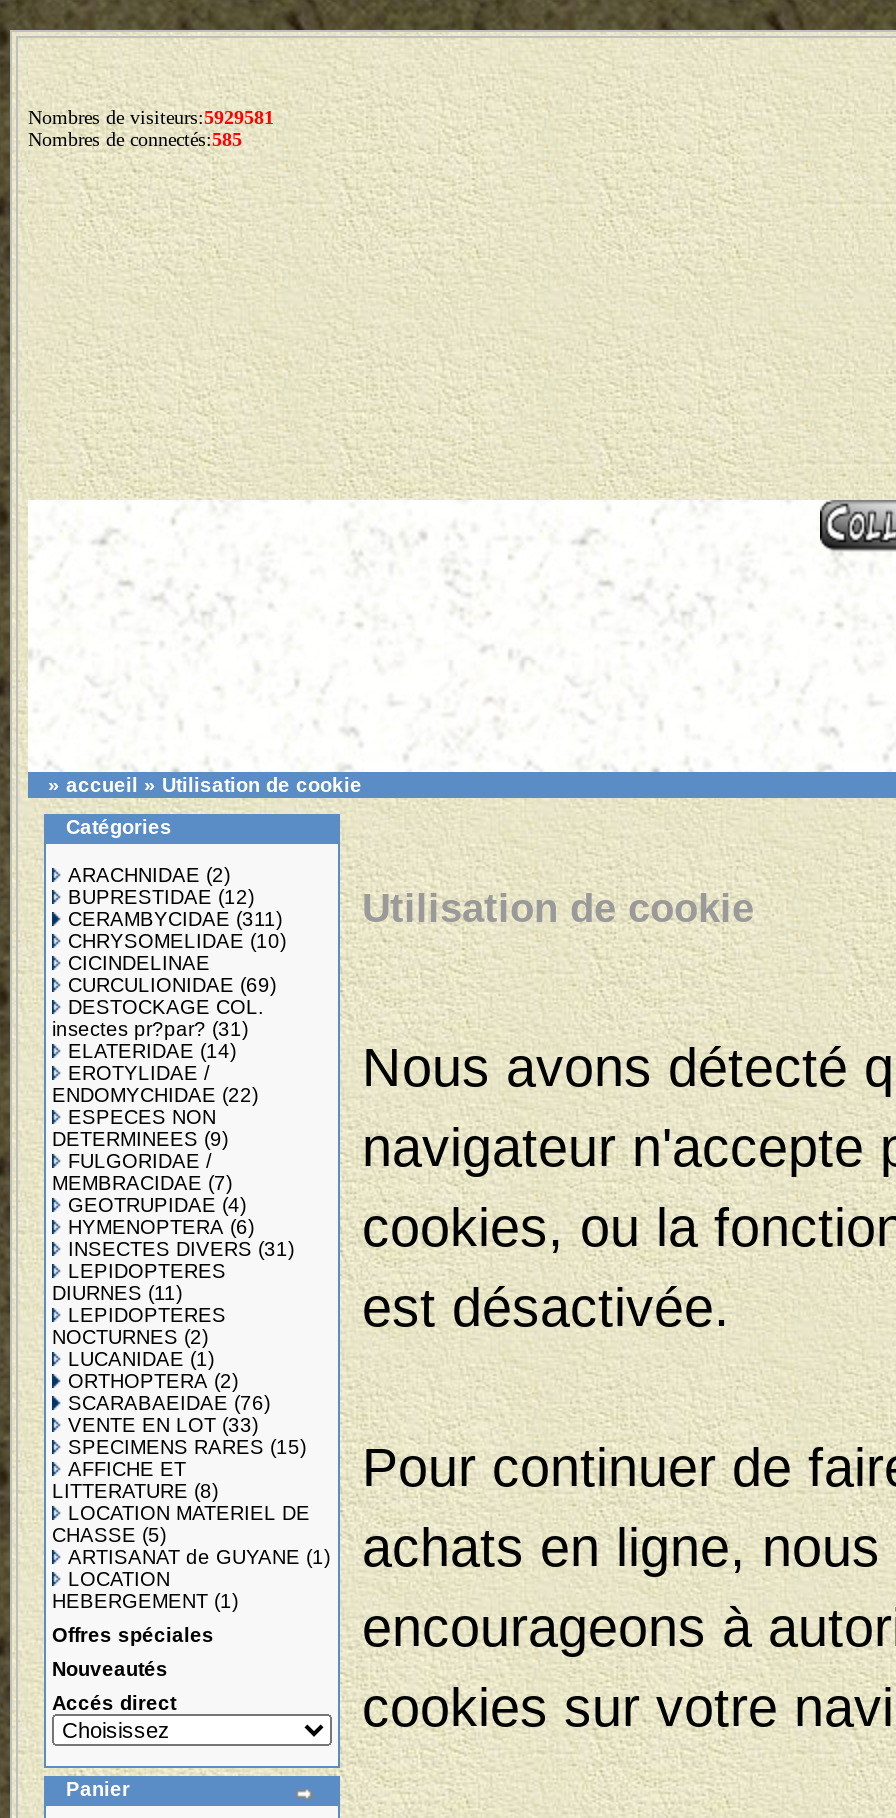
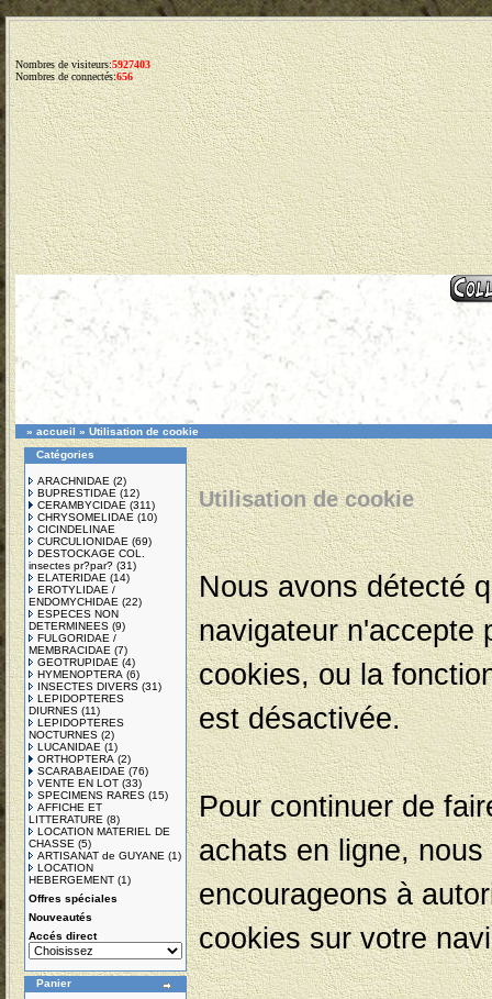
- Nombres de visiteurs:5929581
+ Nombres de visiteurs:5927403

- Nombres de connectés:585
+ Nombres de connectés:656
